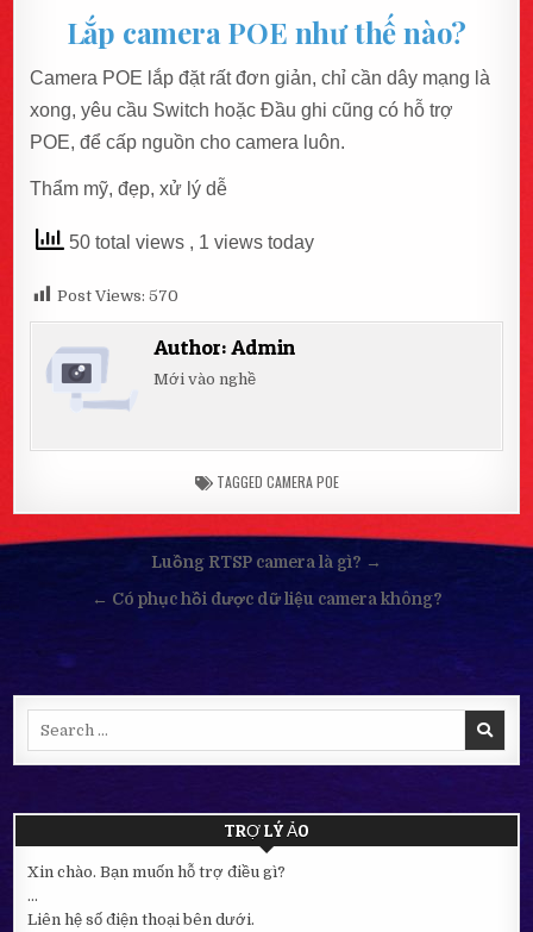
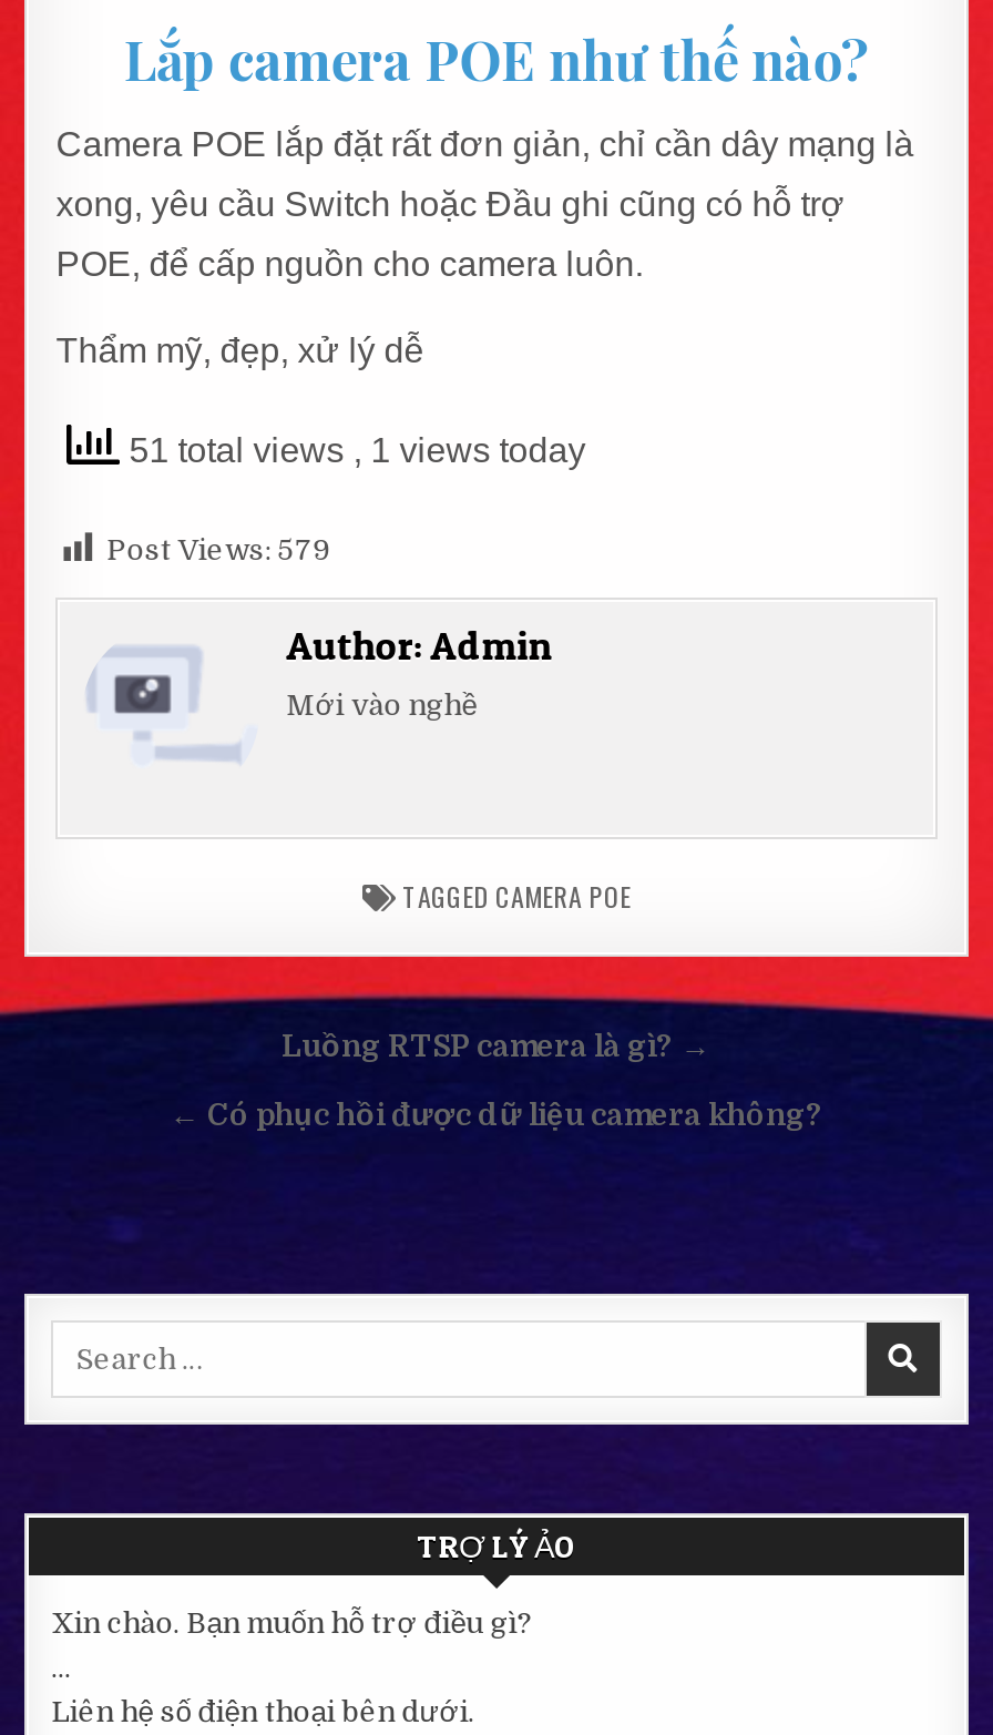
- 50 total views, 1 views today
+ 51 total views, 1 views today

- Post Views: 570
+ Post Views: 579
